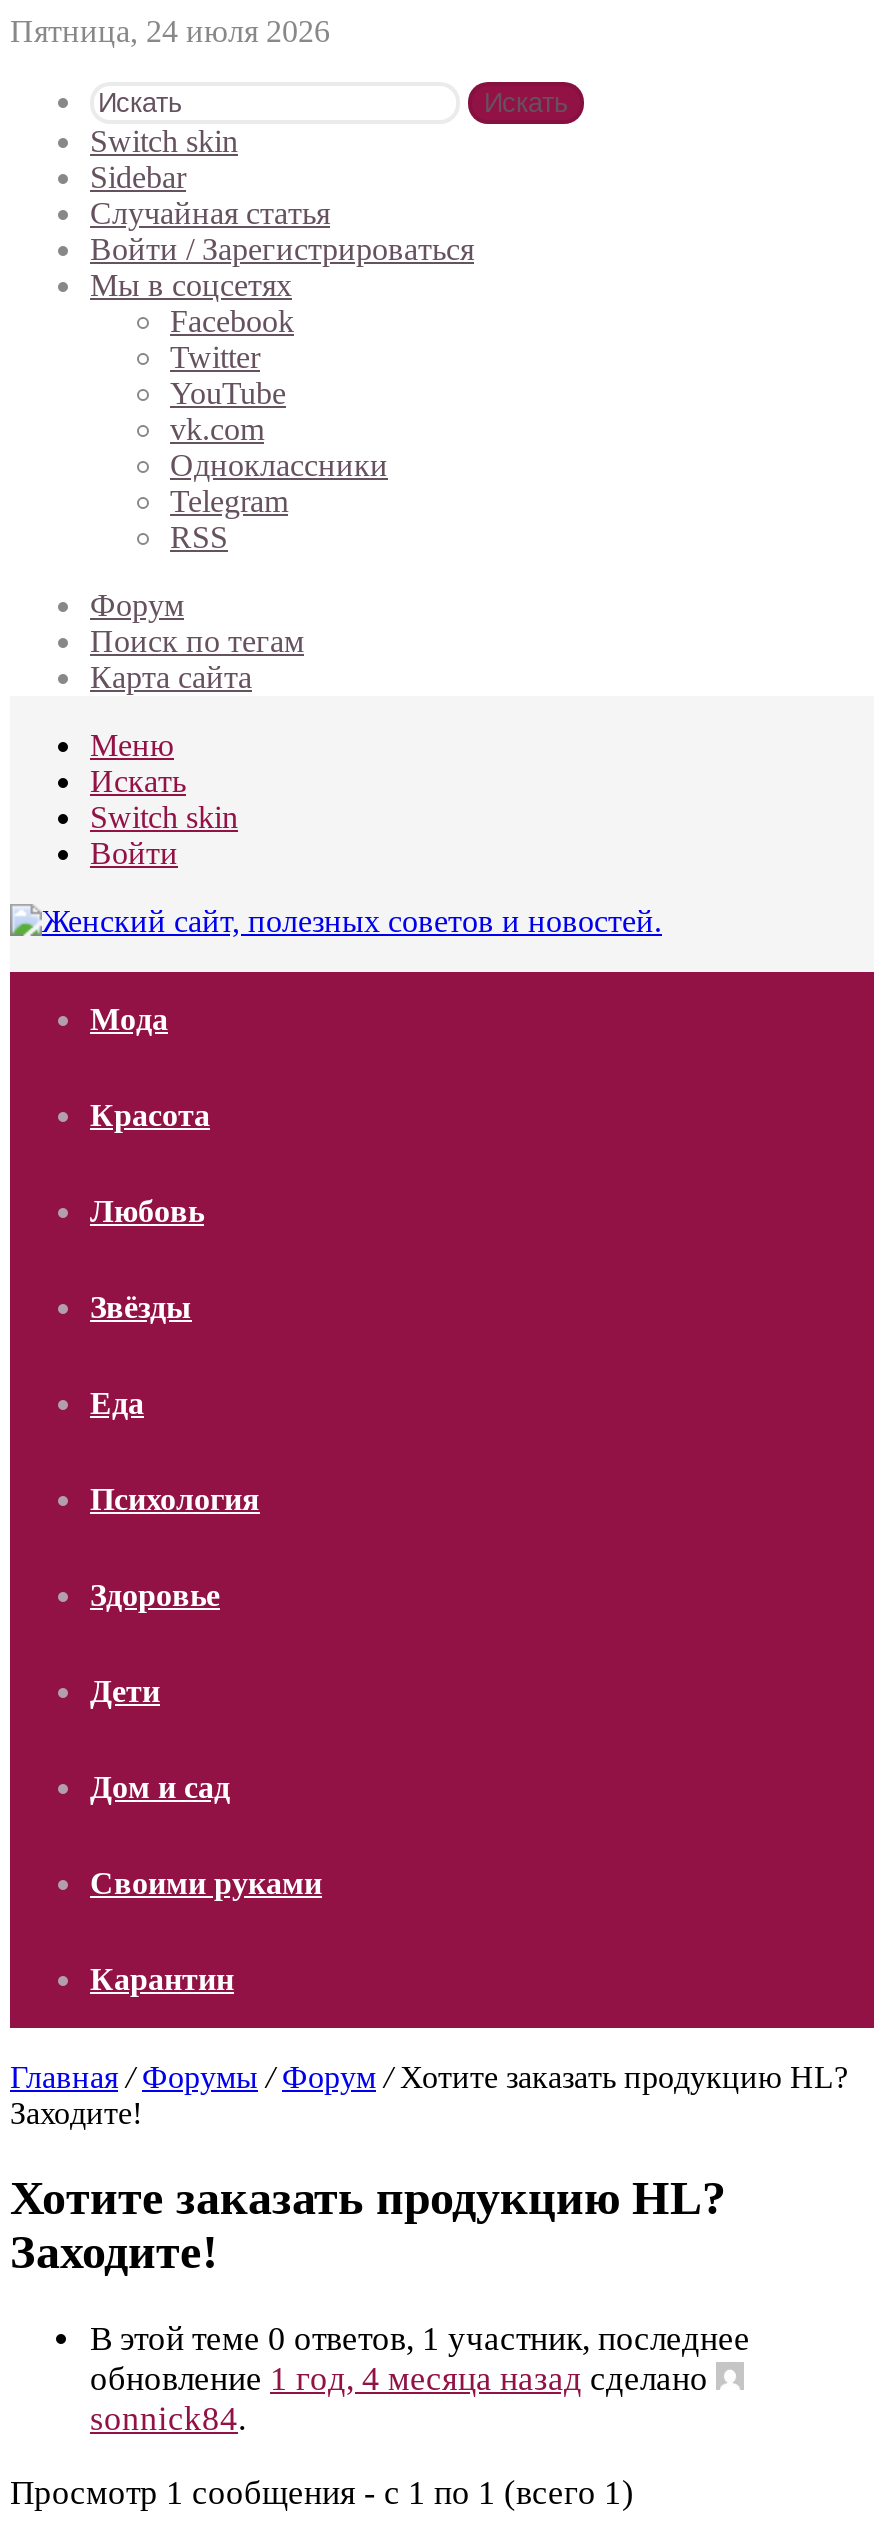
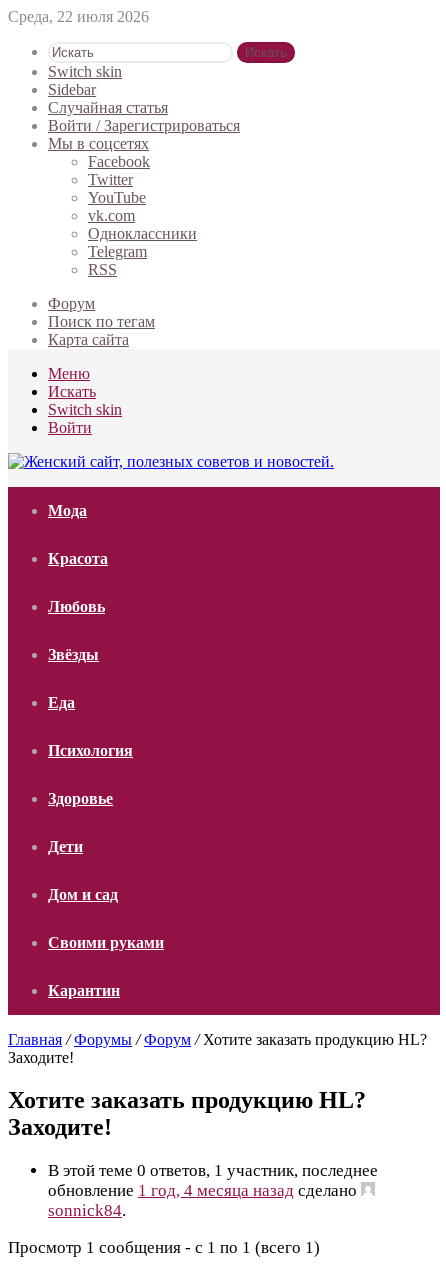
- Пятница, 24 июля 2026
+ Среда, 22 июля 2026
